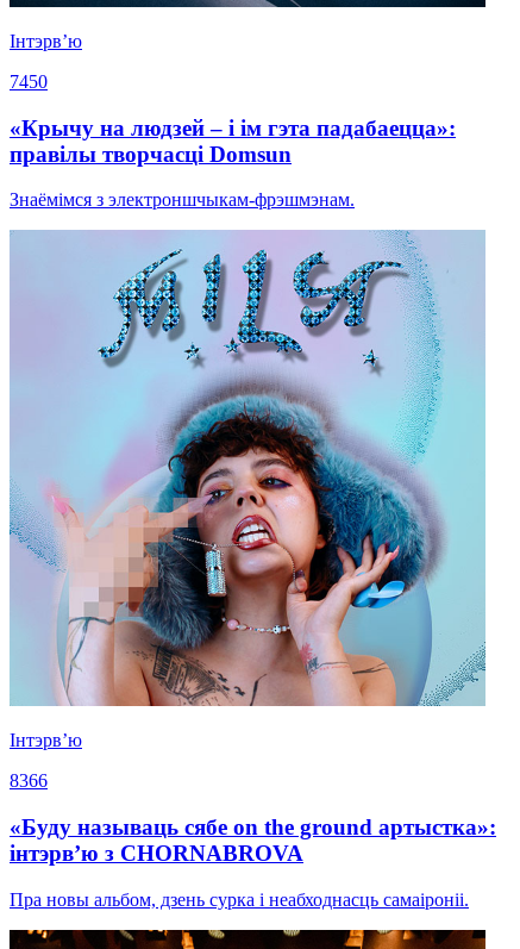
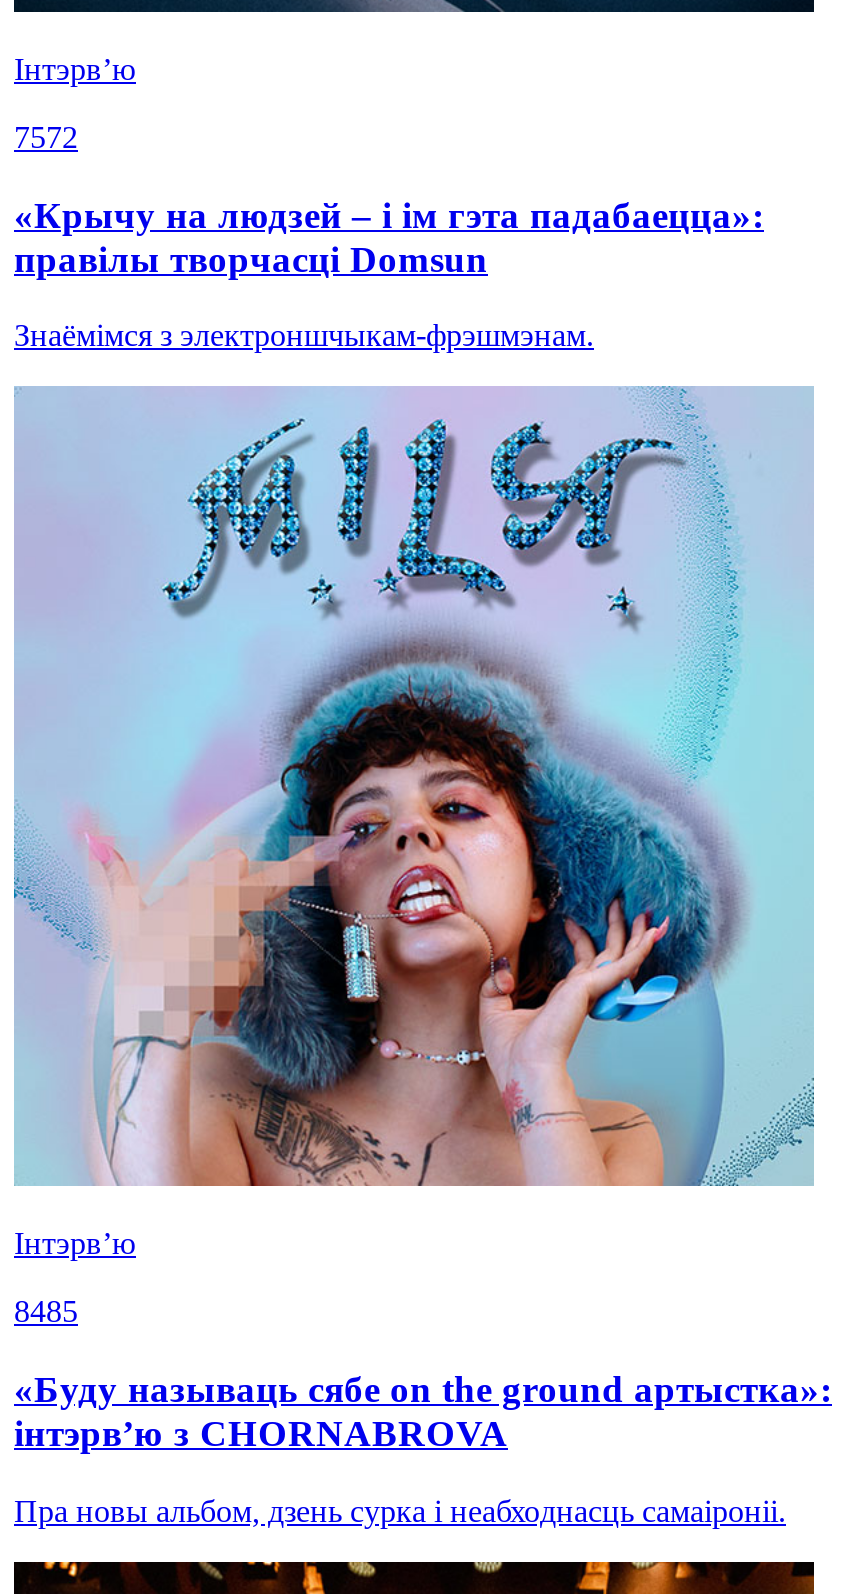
- 7450
+ 7572

- 8366
+ 8485
